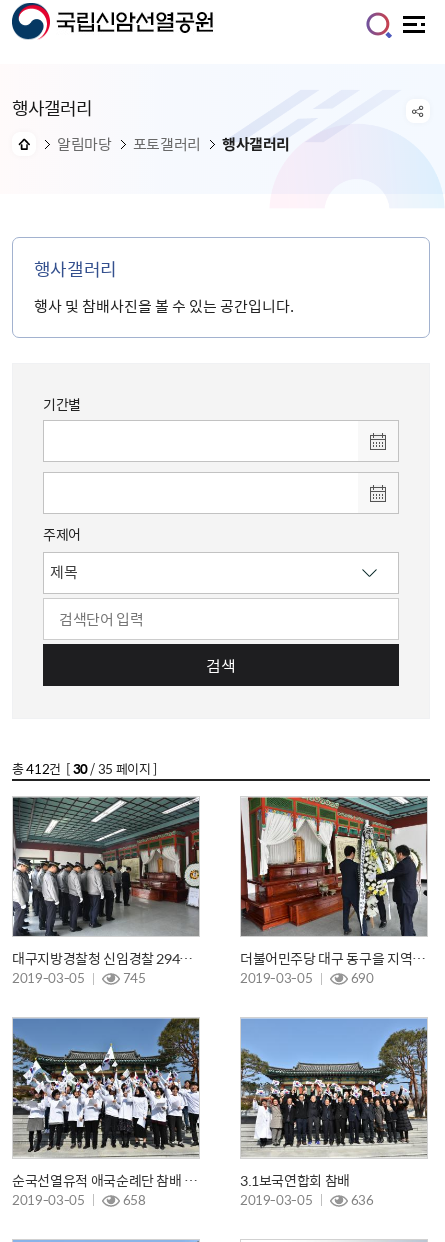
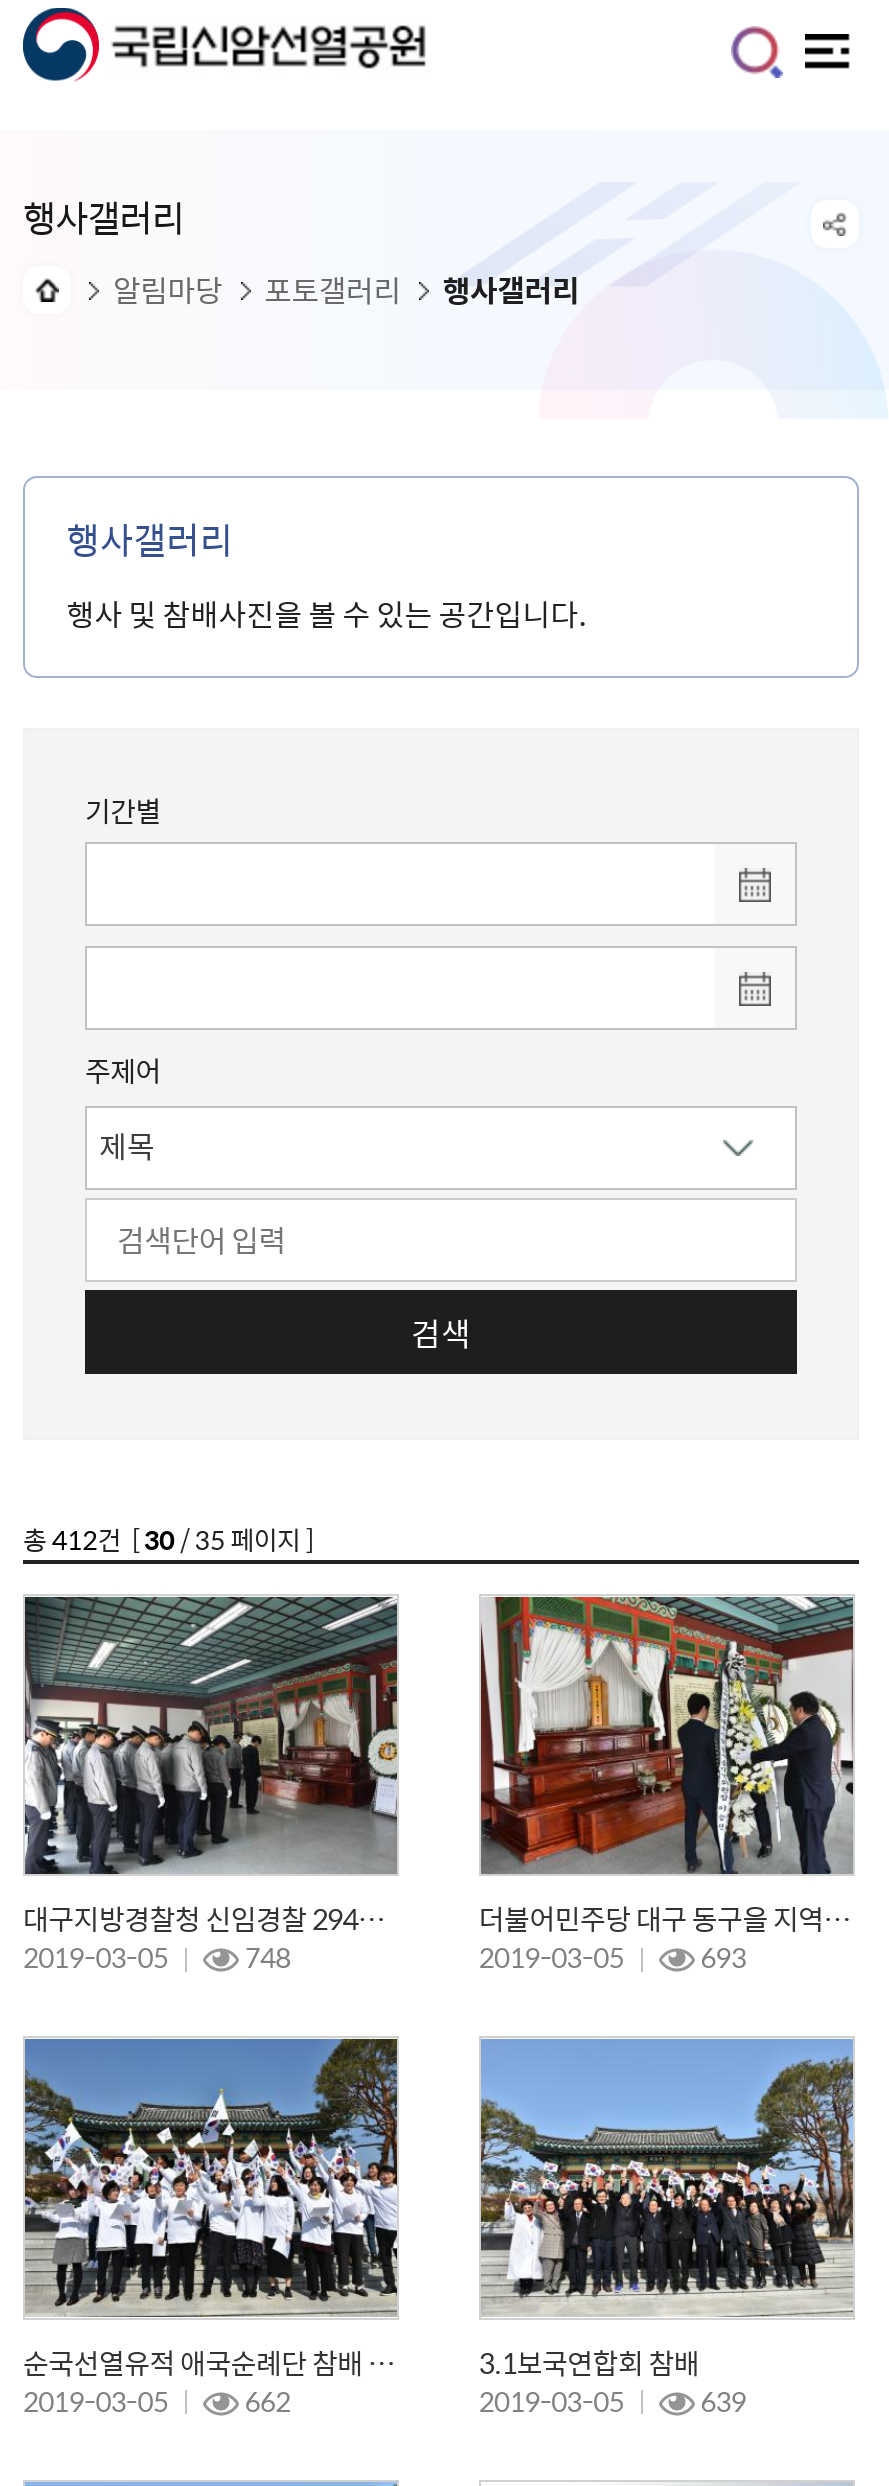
- 745
+ 748

- 690
+ 693

- 658
+ 662

- 636
+ 639
